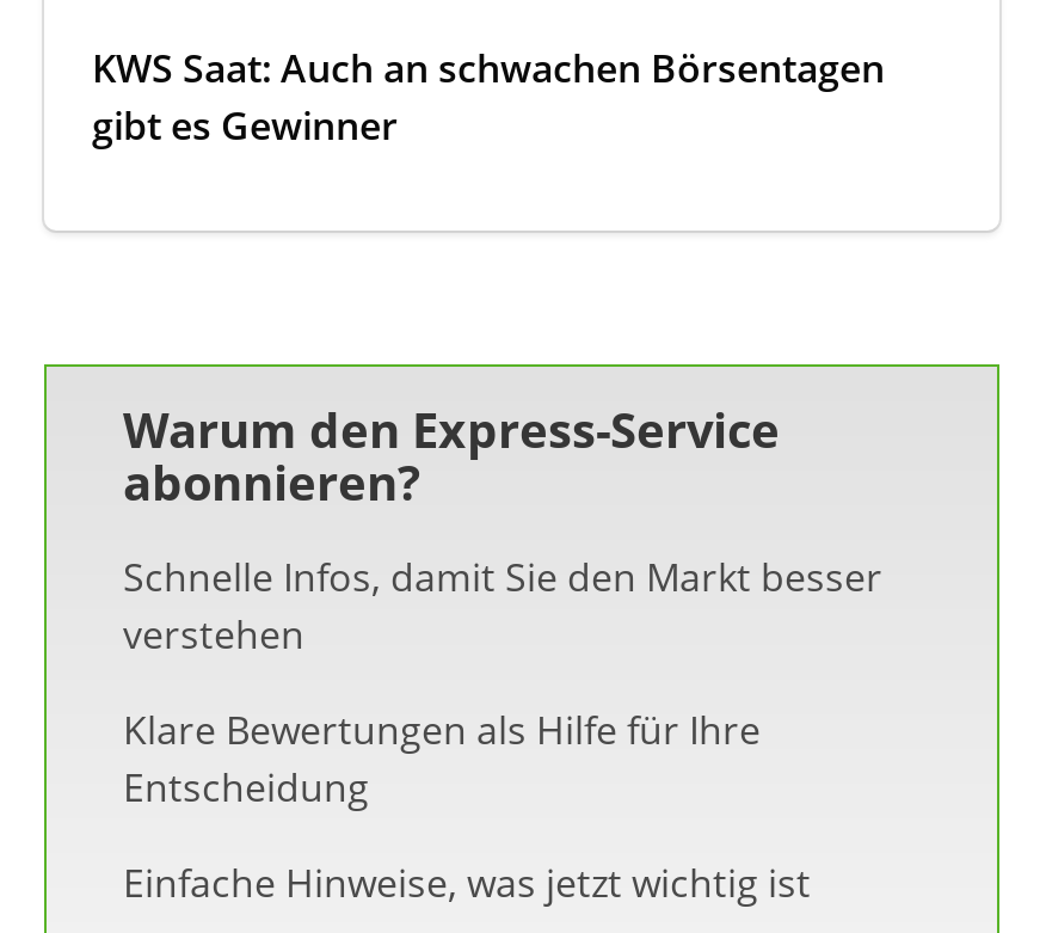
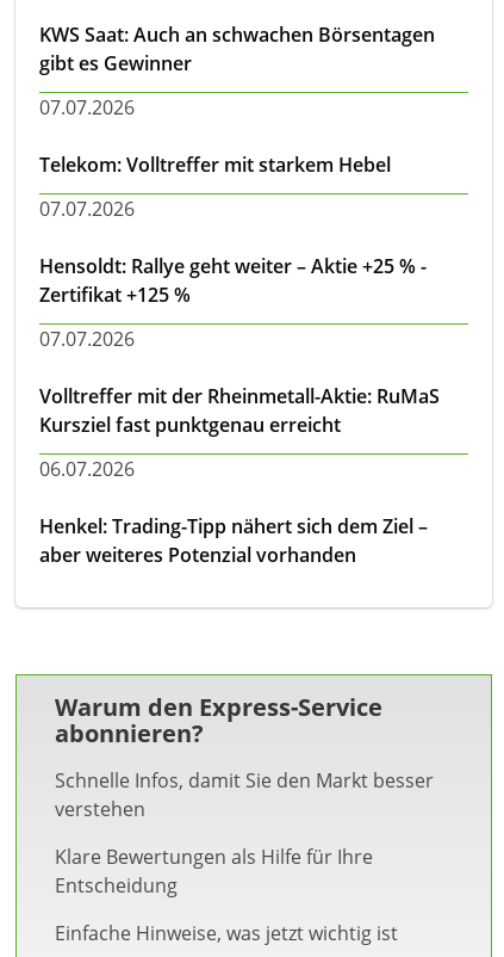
+ 07.07.2026
+ Telekom: Volltreffer mit starkem Hebel
+ 07.07.2026
+ Hensoldt: Rallye geht weiter – Aktie +25 % -
+ Zertifikat +125 %
+ 07.07.2026
+ Volltreffer mit der Rheinmetall-Aktie: RuMaS
+ Kursziel fast punktgenau erreicht
+ 06.07.2026
+ Henkel: Trading-Tipp nähert sich dem Ziel –
+ aber weiteres Potenzial vorhanden
